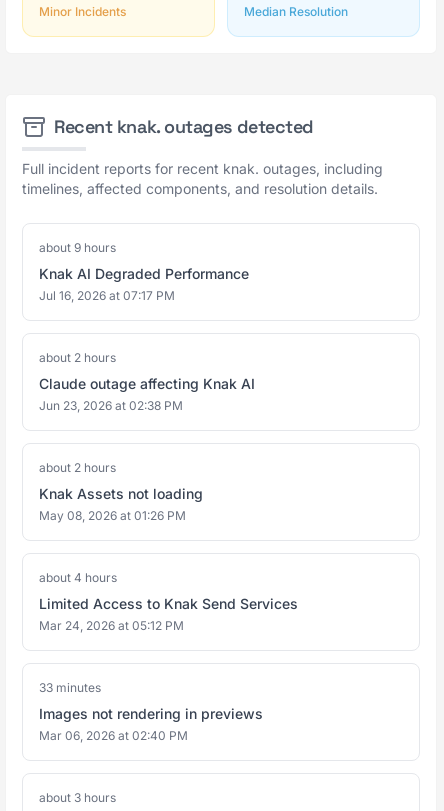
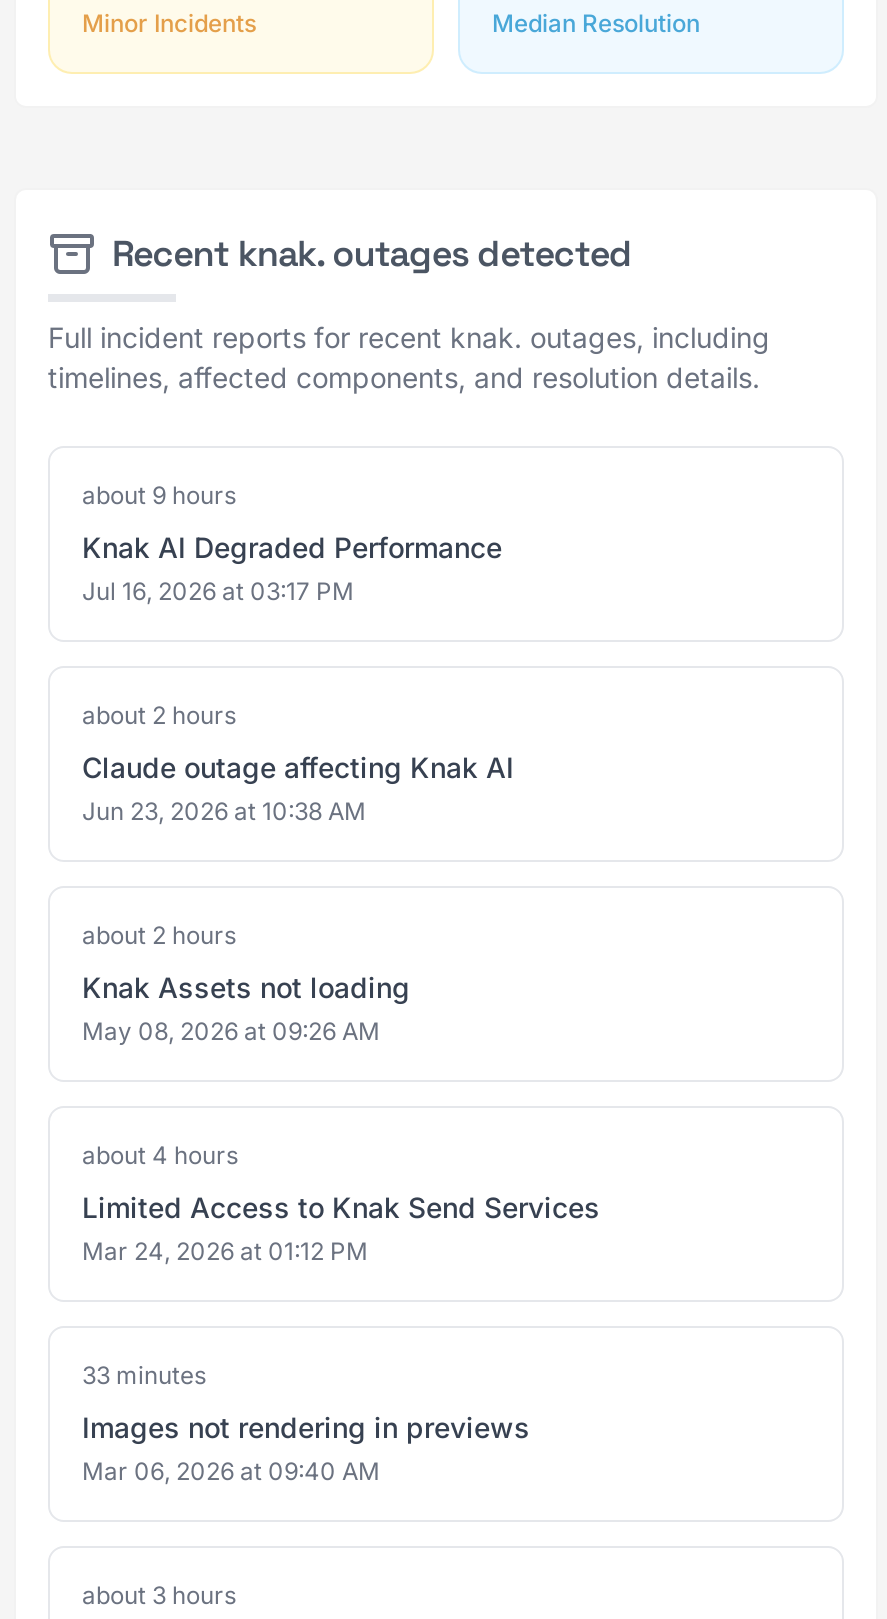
- Jul 16, 2026 at 07:17 PM
+ Jul 16, 2026 at 03:17 PM

- Jun 23, 2026 at 02:38 PM
+ Jun 23, 2026 at 10:38 AM

- May 08, 2026 at 01:26 PM
+ May 08, 2026 at 09:26 AM

- Mar 24, 2026 at 05:12 PM
+ Mar 24, 2026 at 01:12 PM

- Mar 06, 2026 at 02:40 PM
+ Mar 06, 2026 at 09:40 AM
